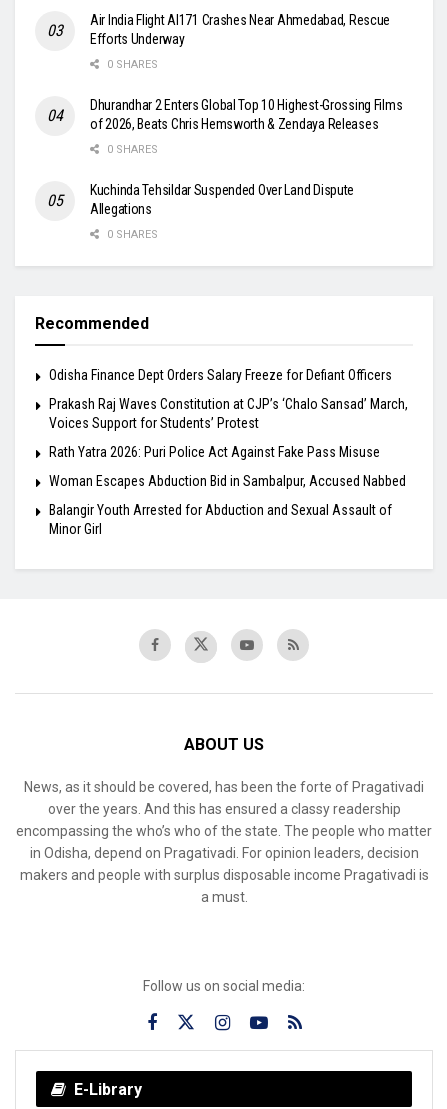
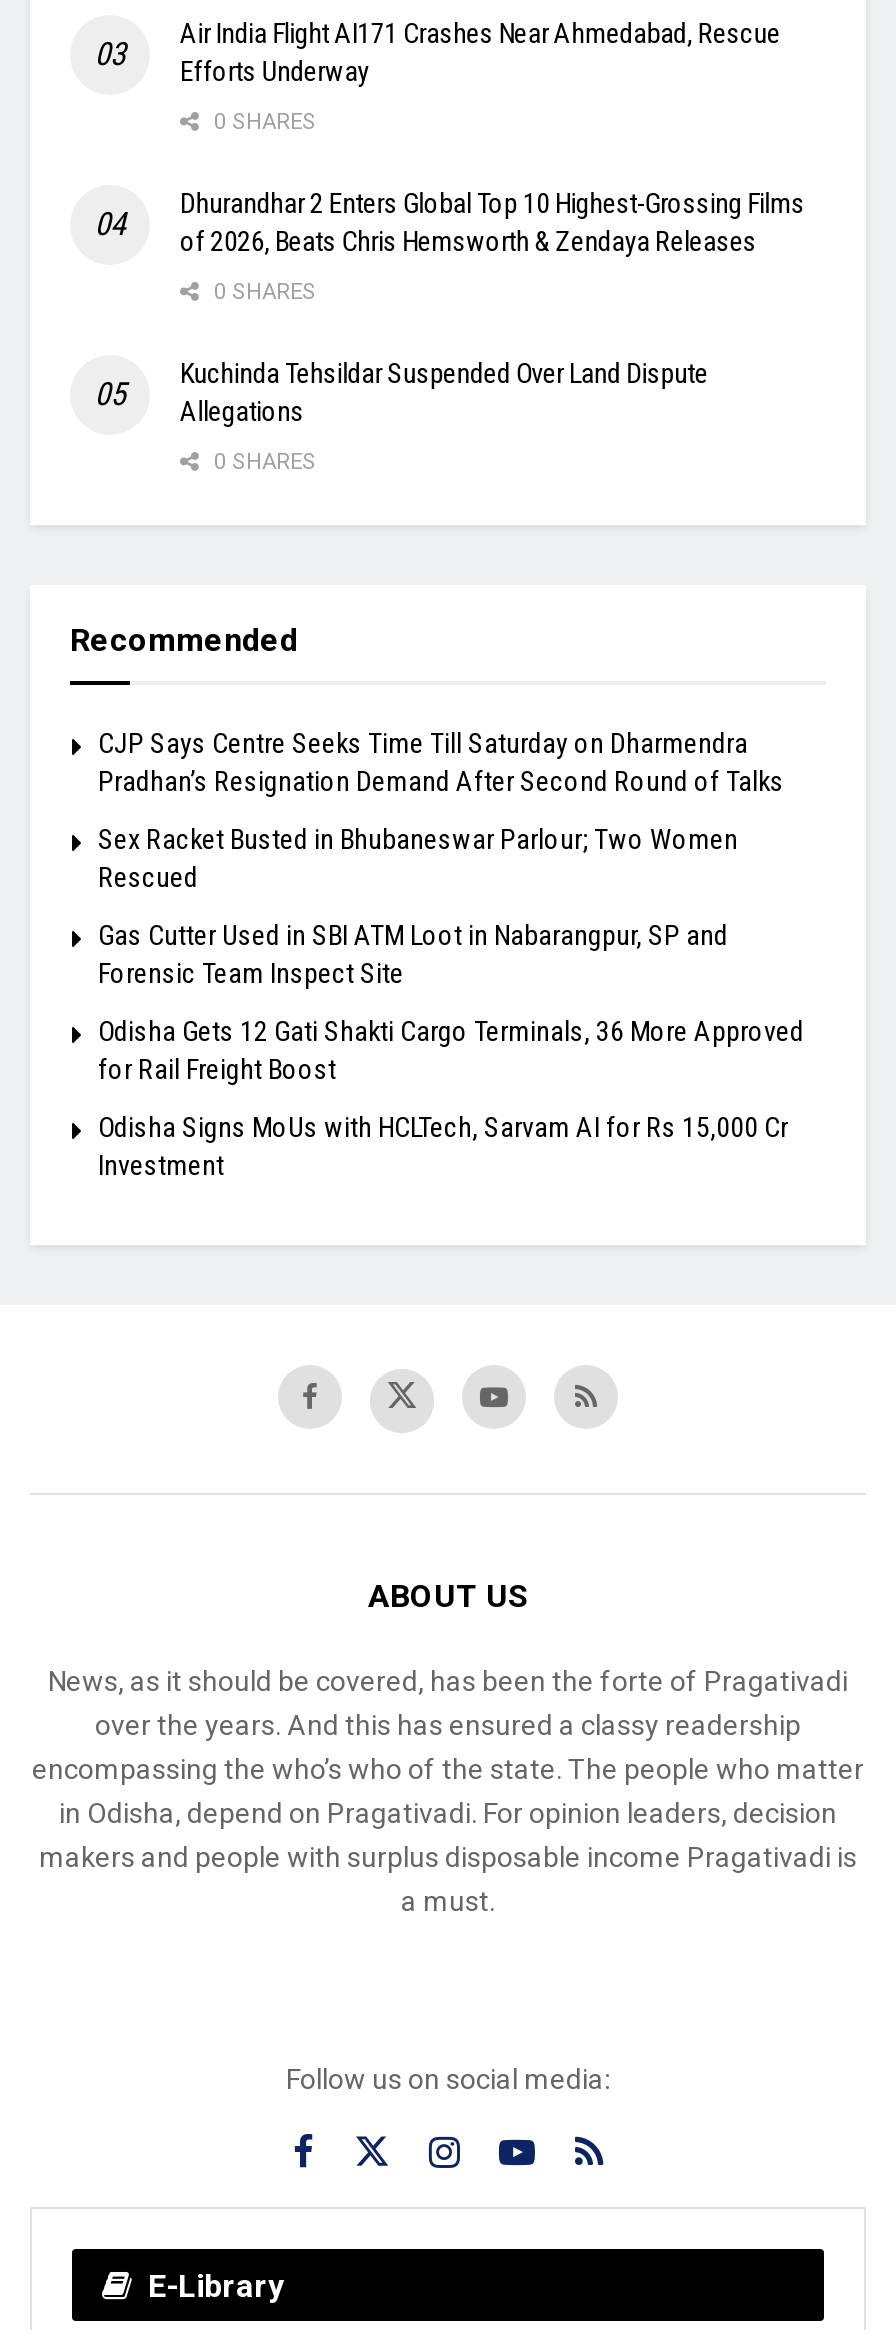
- Odisha Finance Dept Orders Salary Freeze for Defiant Officers
+ CJP Says Centre Seeks Time Till Saturday on Dharmendra
+ Pradhan’s Resignation Demand After Second Round of Talks

- Prakash Raj Waves Constitution at CJP’s ‘Chalo Sansad’ March,
- Voices Support for Students’ Protest
+ Sex Racket Busted in Bhubaneswar Parlour; Two Women
+ Rescued

- Rath Yatra 2026: Puri Police Act Against Fake Pass Misuse
+ Gas Cutter Used in SBI ATM Loot in Nabarangpur, SP and
+ Forensic Team Inspect Site

- Woman Escapes Abduction Bid in Sambalpur, Accused Nabbed
+ Odisha Gets 12 Gati Shakti Cargo Terminals, 36 More Approved
+ for Rail Freight Boost

- Balangir Youth Arrested for Abduction and Sexual Assault of
- Minor Girl
+ Odisha Signs MoUs with HCLTech, Sarvam AI for Rs 15,000 Cr
+ Investment
